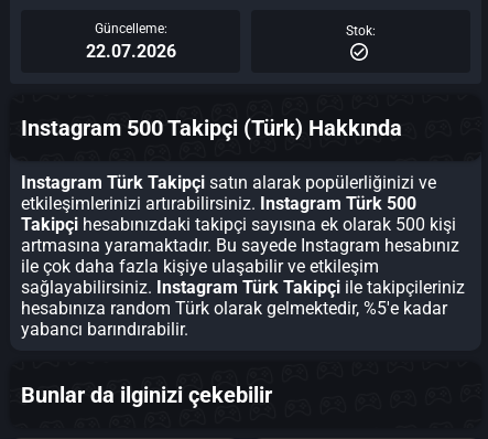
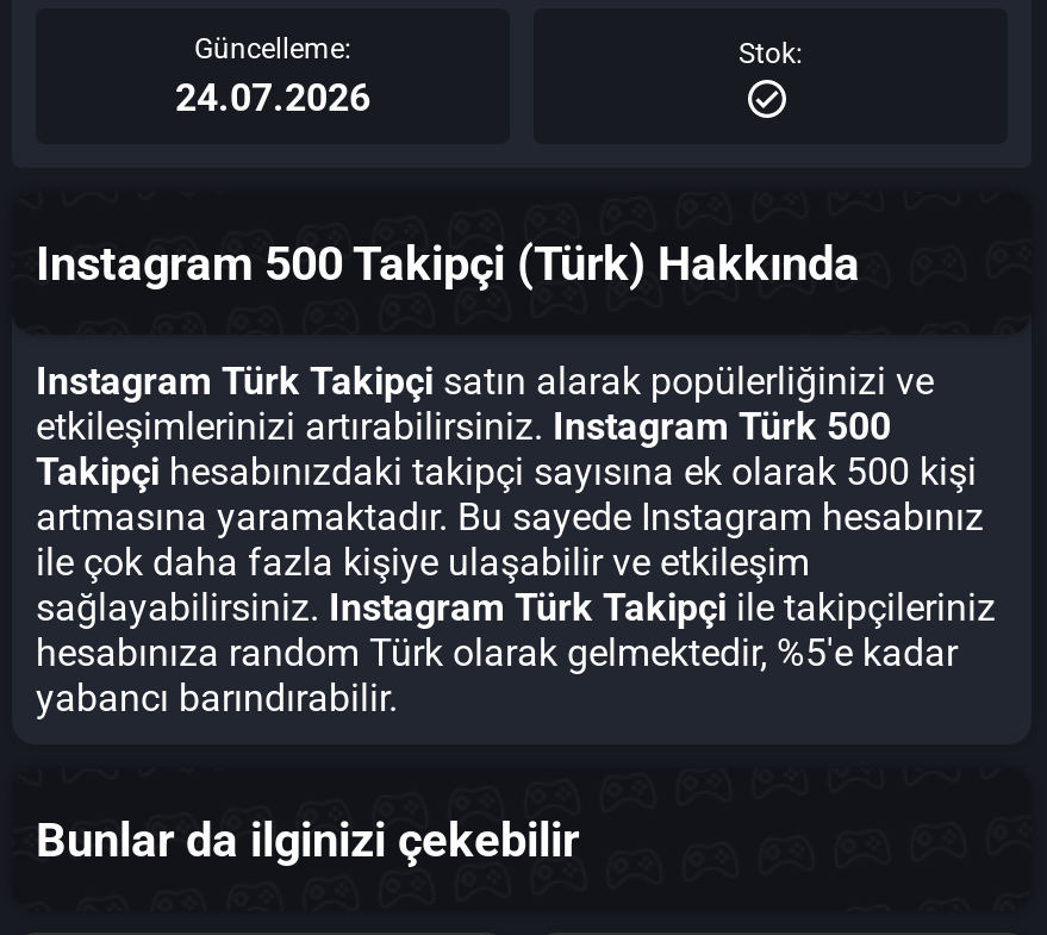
- 22.07.2026
+ 24.07.2026
